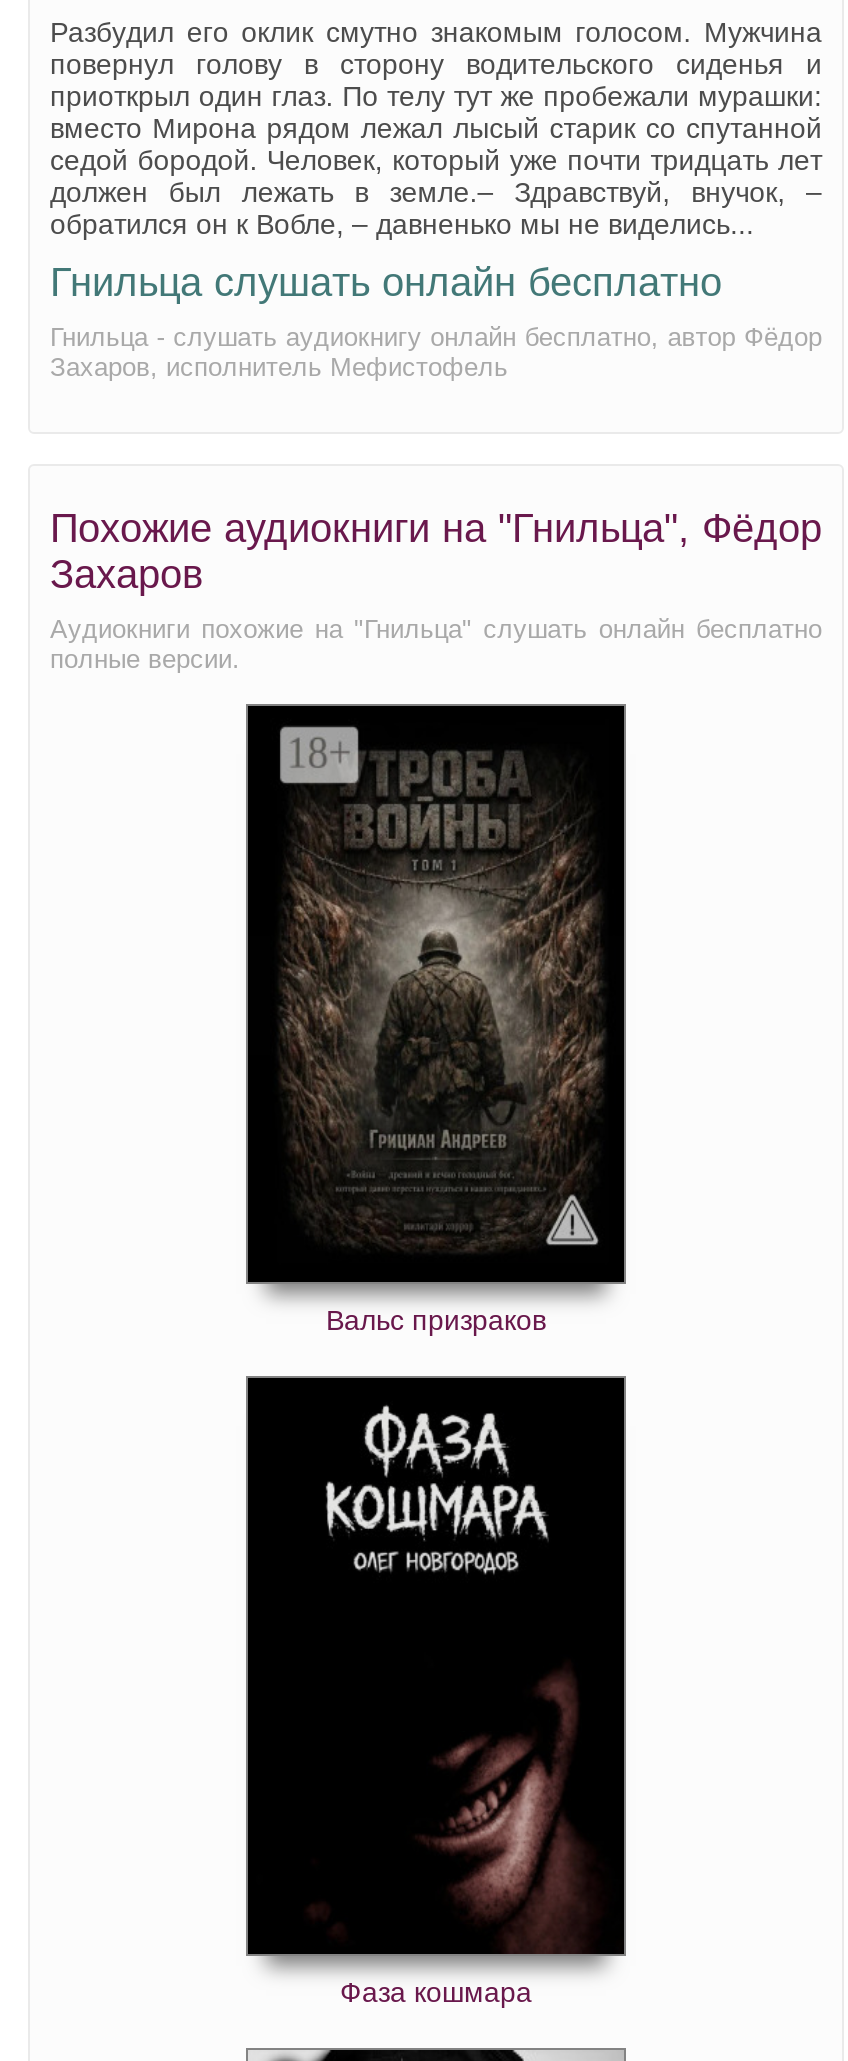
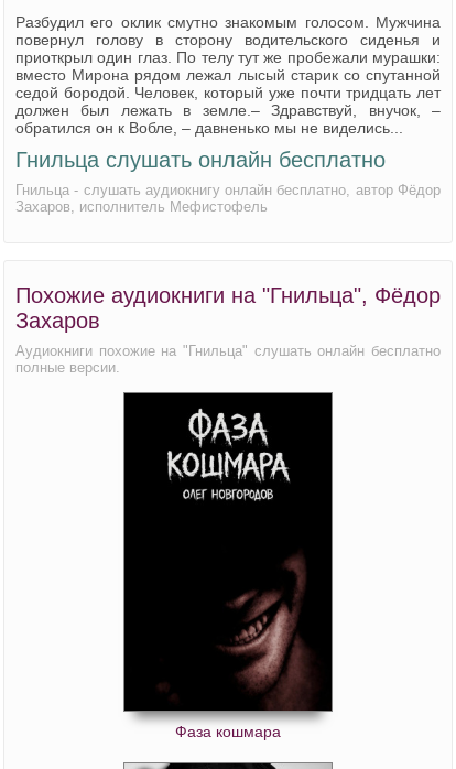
- [image]
- Вальс призраков
